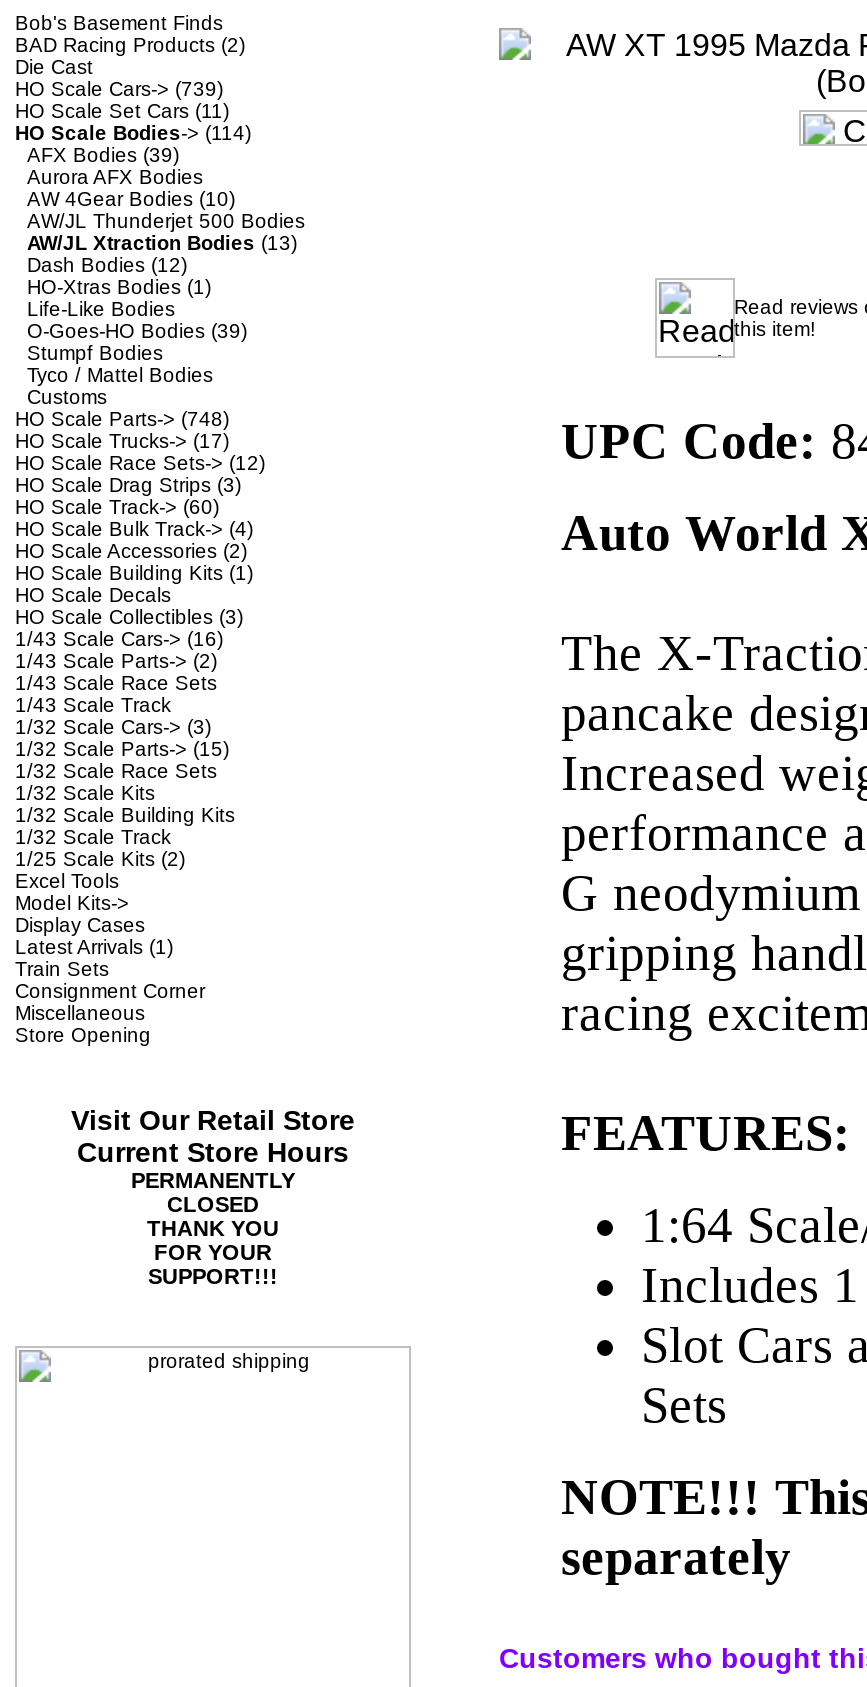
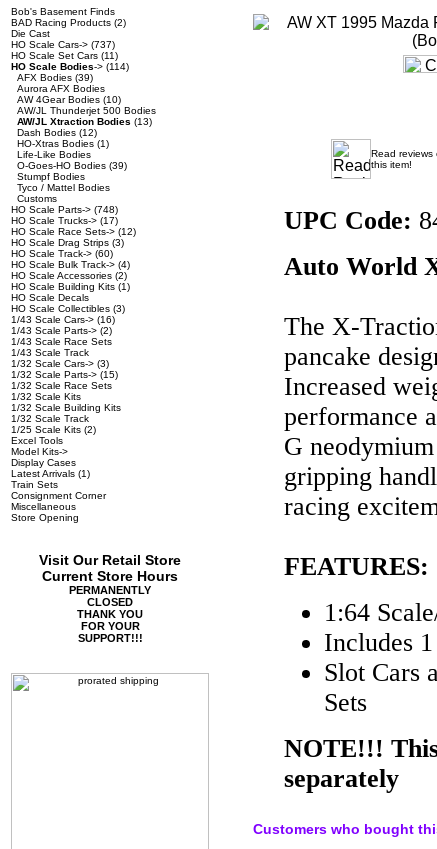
- HO Scale Cars-> (739)
+ HO Scale Cars-> (737)
